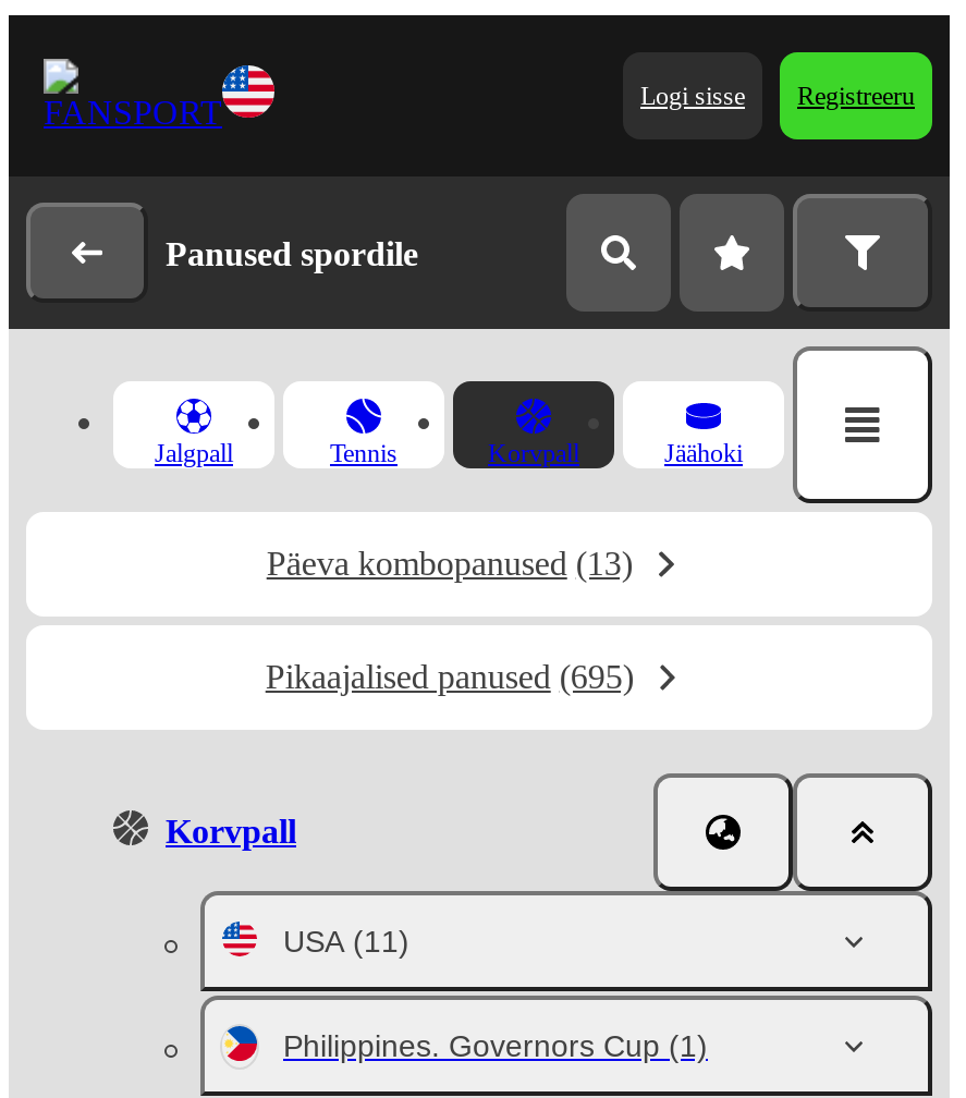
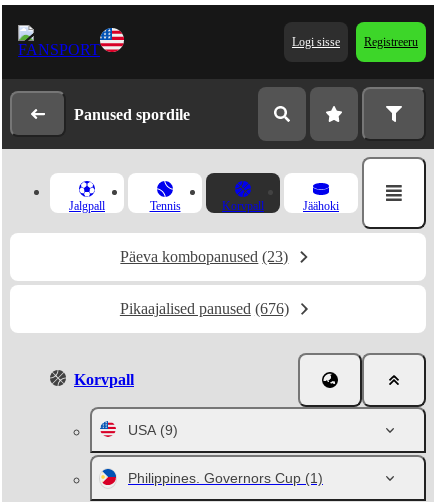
- Päeva kombopanused (13)
+ Päeva kombopanused (23)

- Pikaajalised panused (695)
+ Pikaajalised panused (676)

- USA (11)
+ USA (9)
